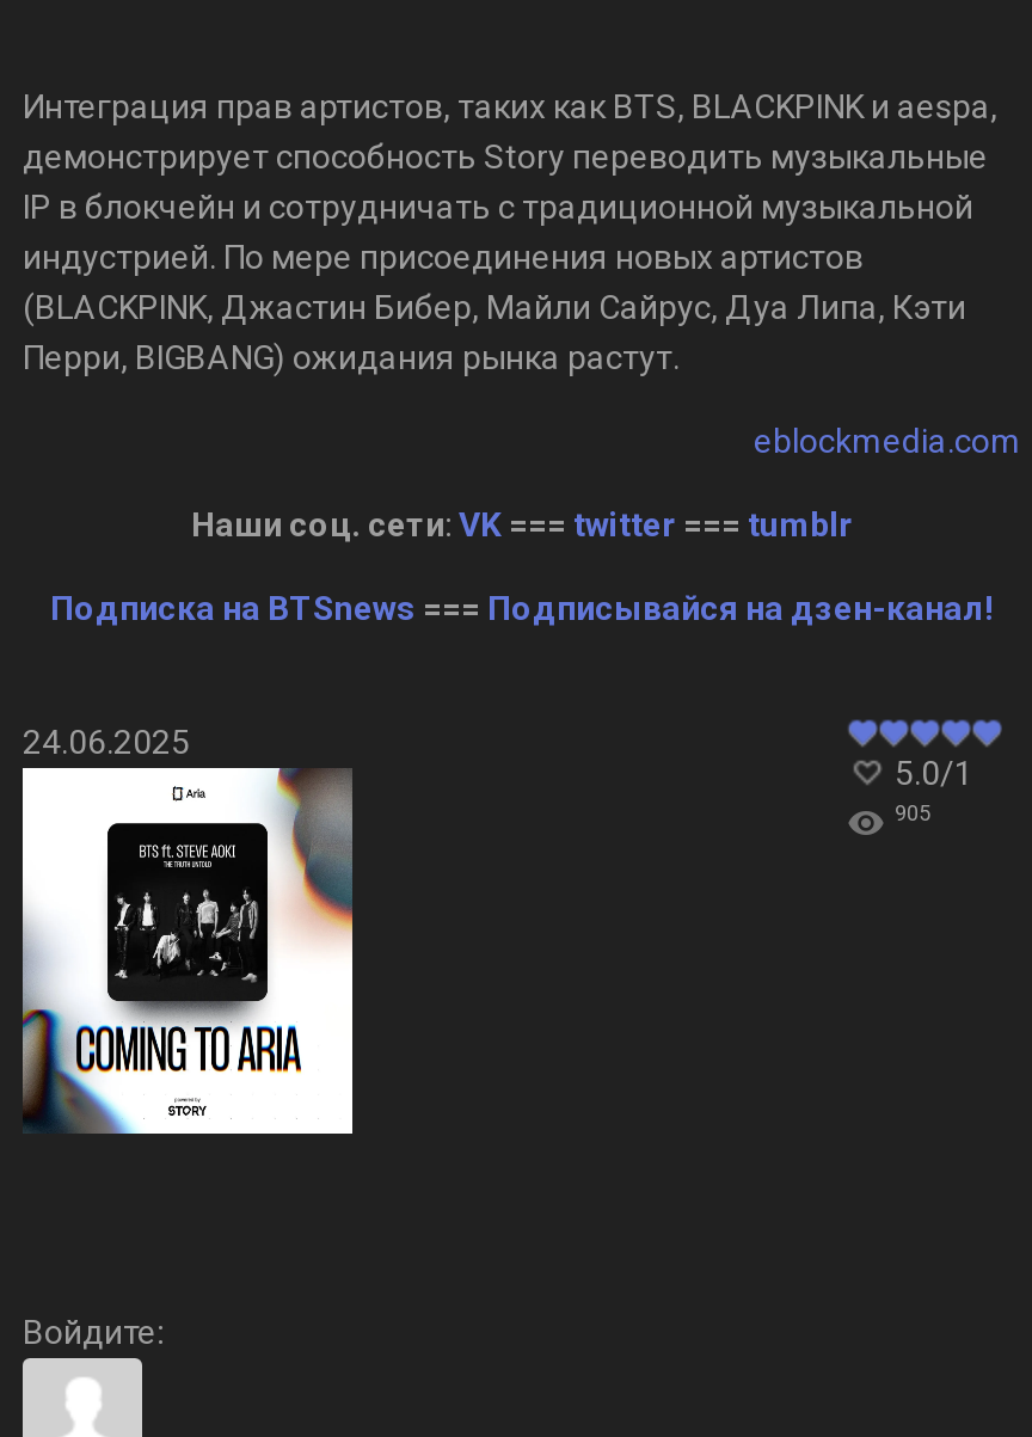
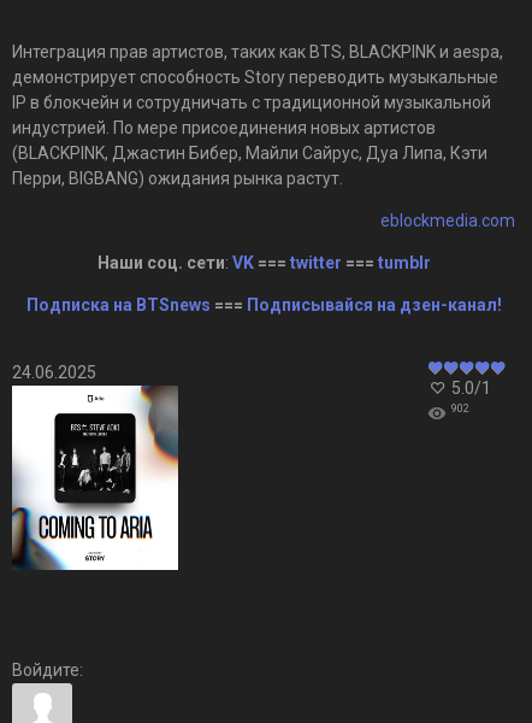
- 905
+ 902
